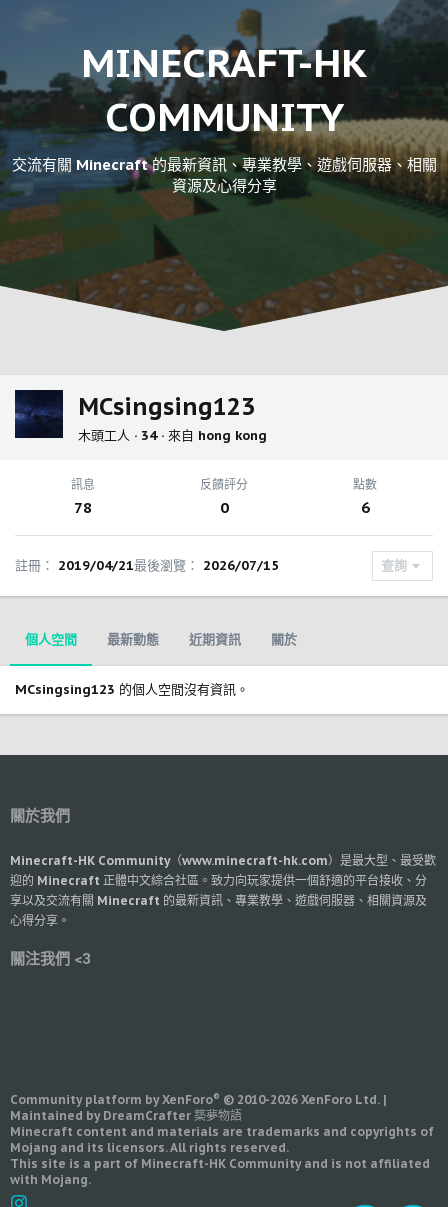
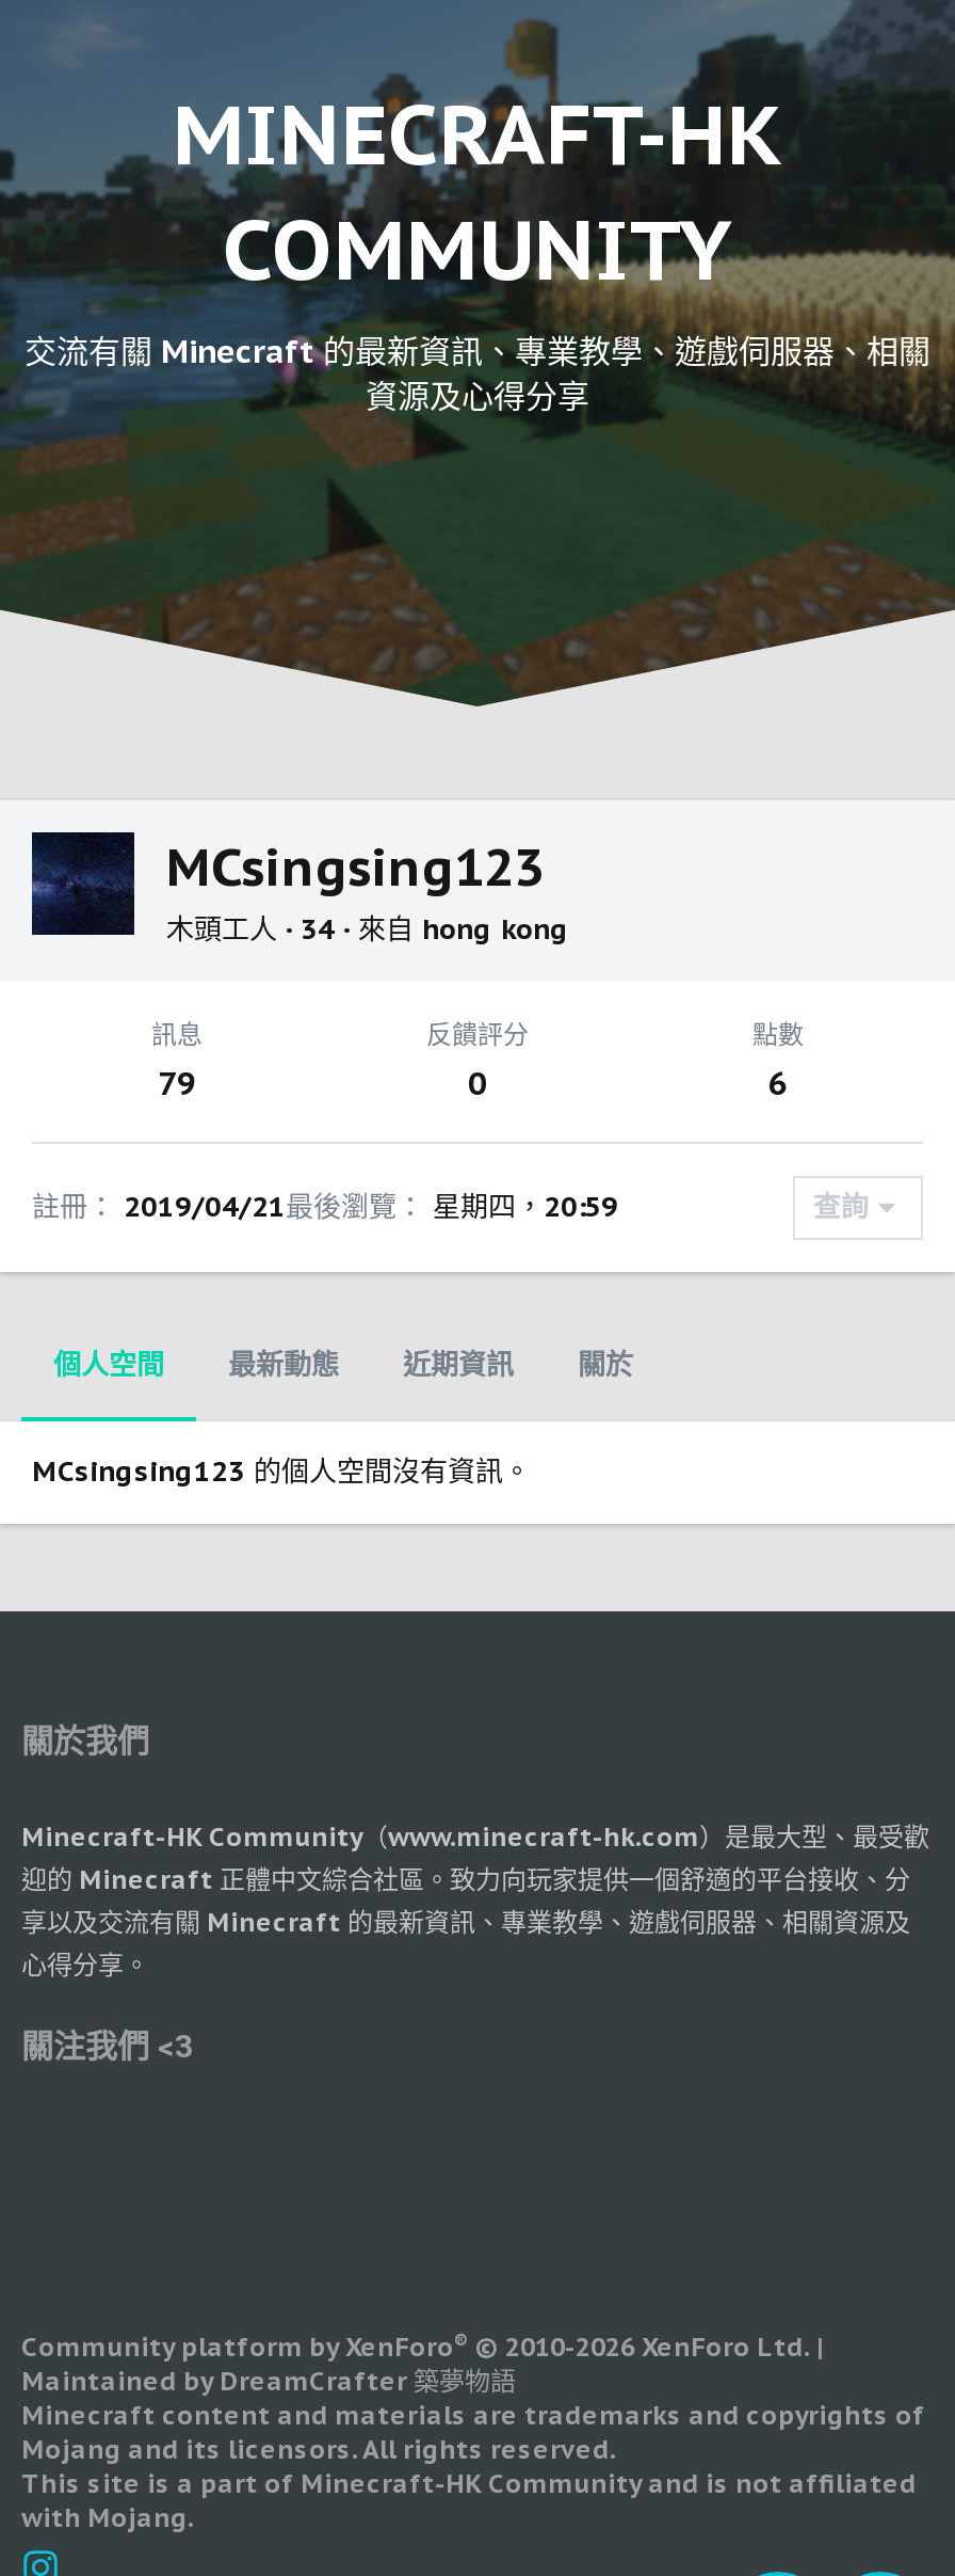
- 78
+ 79

- 註冊 2019/04/21最後瀏覽 2026/07/15
+ 註冊 2019/04/21最後瀏覽 星期四，20:59
